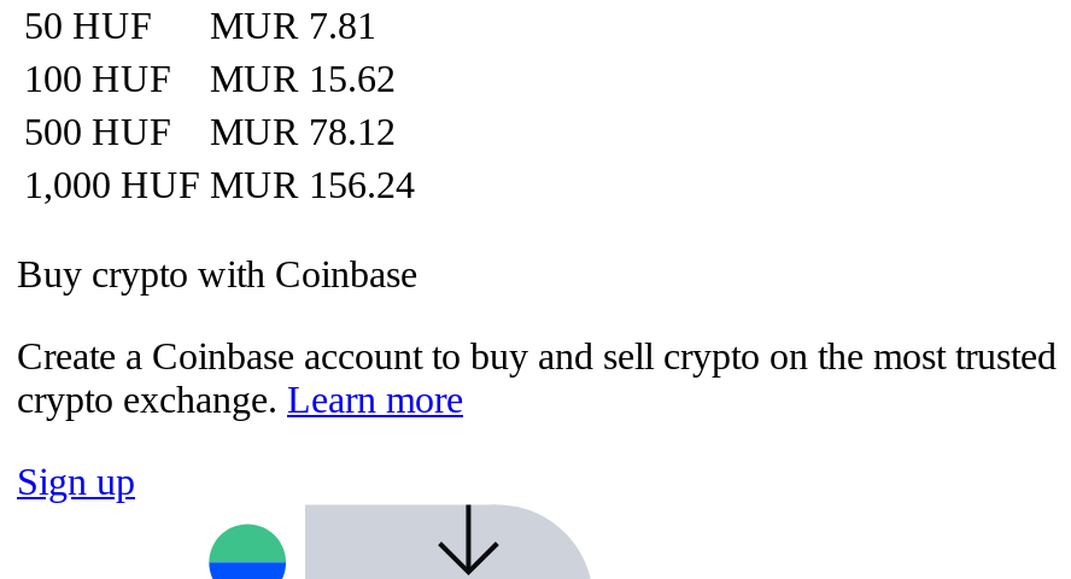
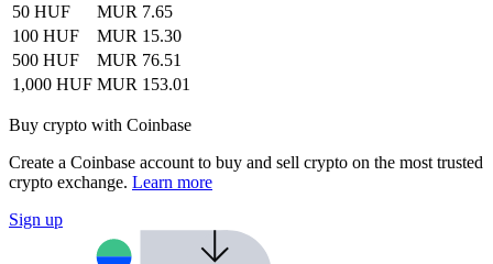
- 50 HUF MUR 7.81
+ 50 HUF MUR 7.65

- 100 HUF MUR 15.62
+ 100 HUF MUR 15.30

- 500 HUF MUR 78.12
+ 500 HUF MUR 76.51

- 1,000 HUF MUR 156.24
+ 1,000 HUF MUR 153.01
